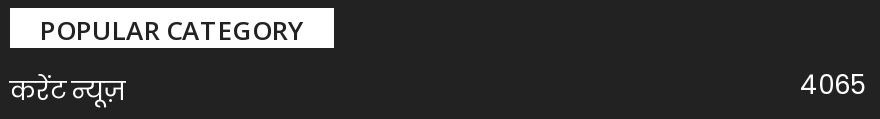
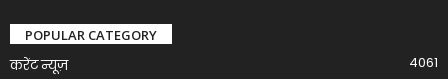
- 4065
+ 4061
